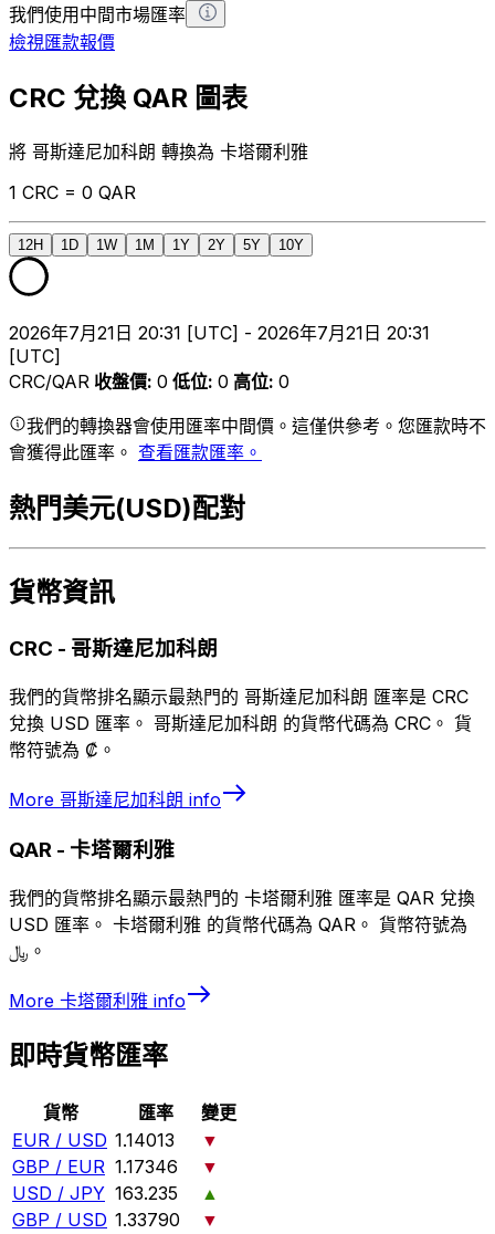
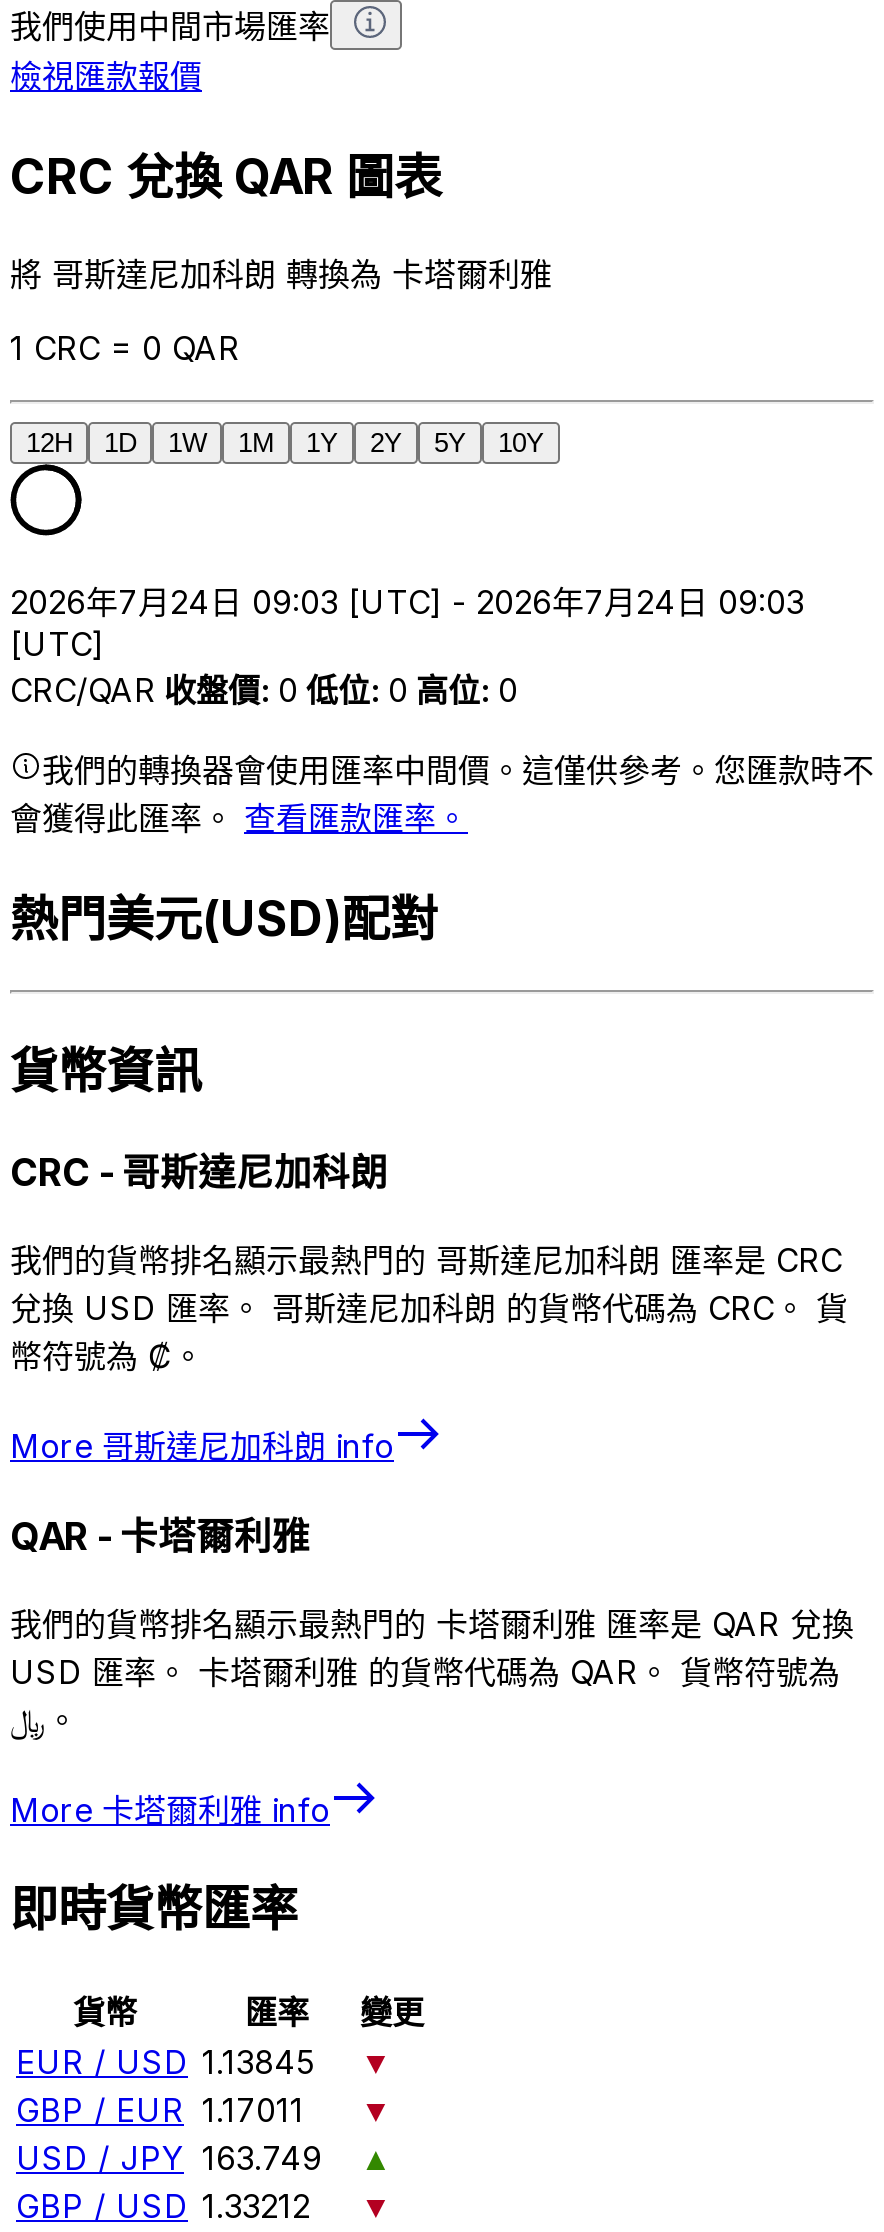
- 2026年7月21日 20:31 [UTC] - 2026年7月21日 20:31
+ 2026年7月24日 09:03 [UTC] - 2026年7月24日 09:03

- EUR / USD 1.14013
+ EUR / USD 1.13845

- GBP / EUR 1.17346
+ GBP / EUR 1.17011

- USD / JPY 163.235
+ USD / JPY 163.749

- GBP / USD 1.33790
+ GBP / USD 1.33212
